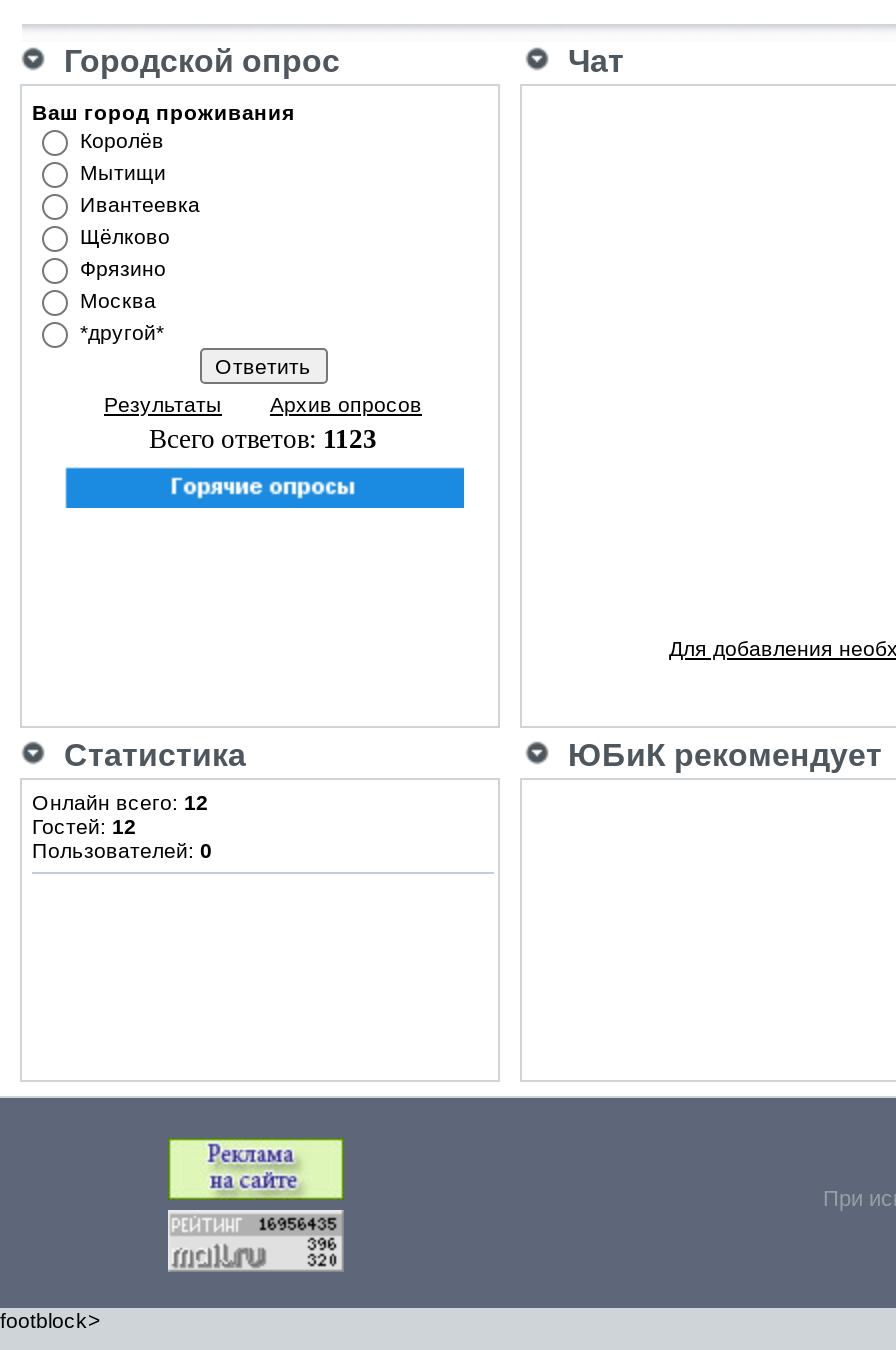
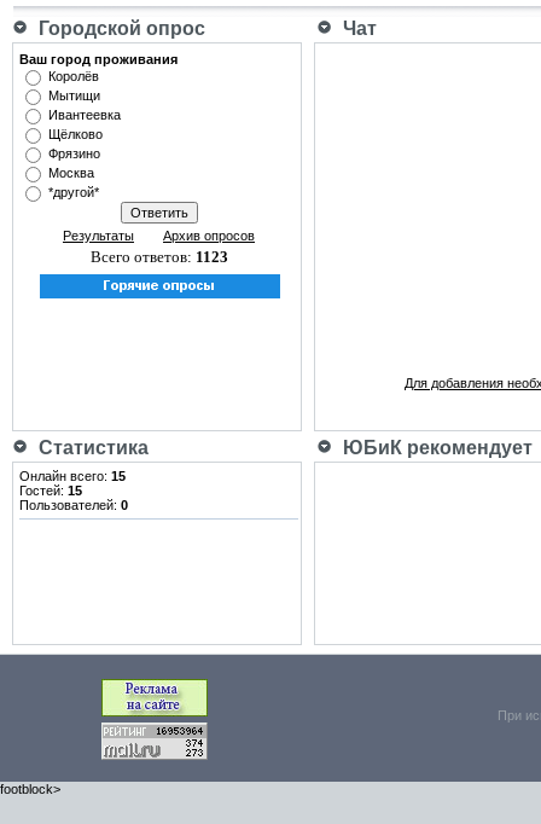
- Онлайн всего: 12
+ Онлайн всего: 15

- Гостей: 12
+ Гостей: 15
